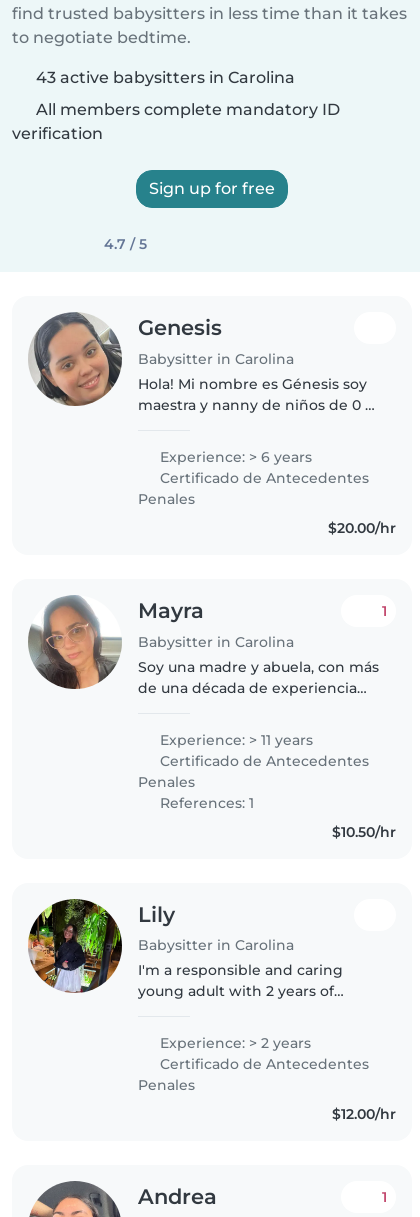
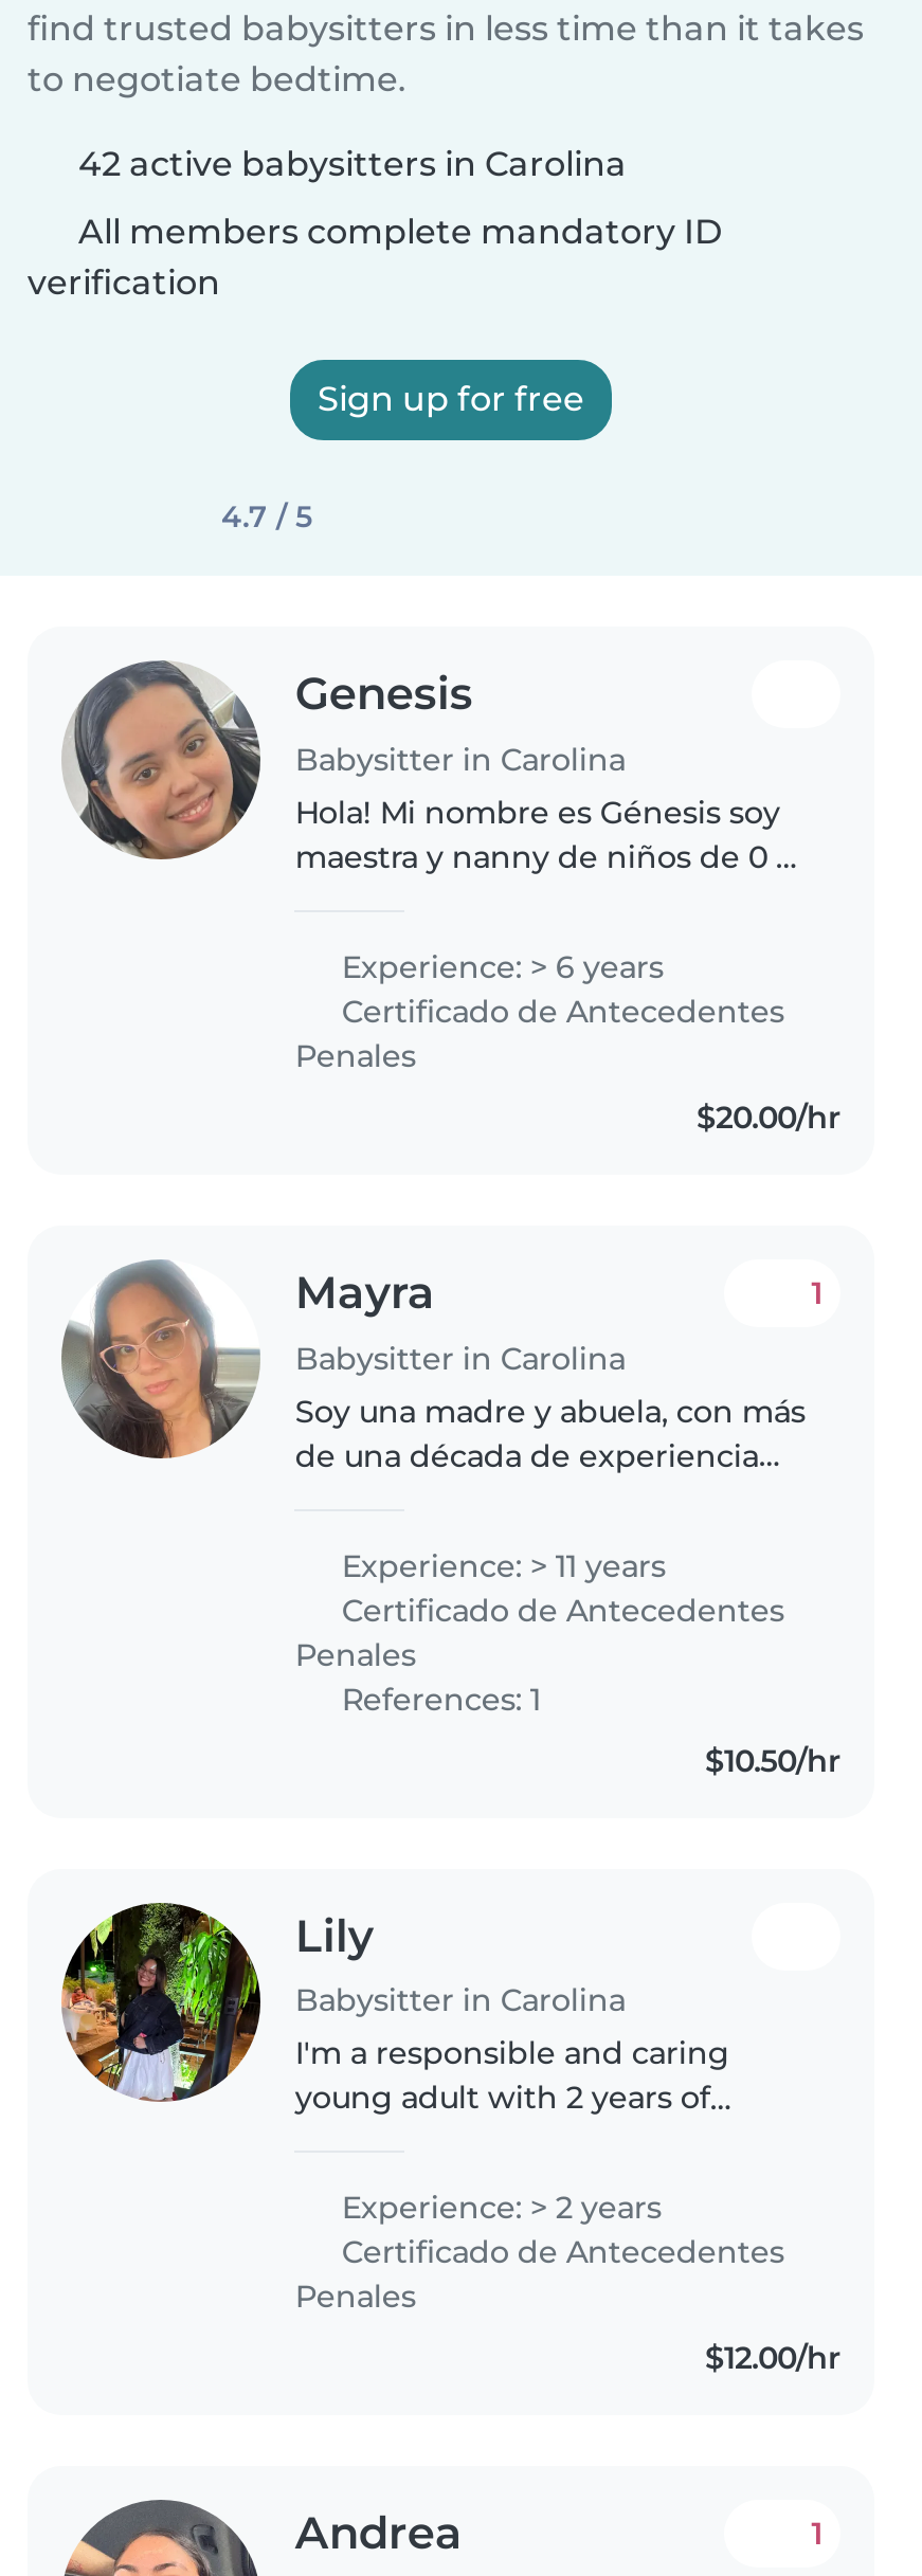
- 43 active babysitters in Carolina
+ 42 active babysitters in Carolina
